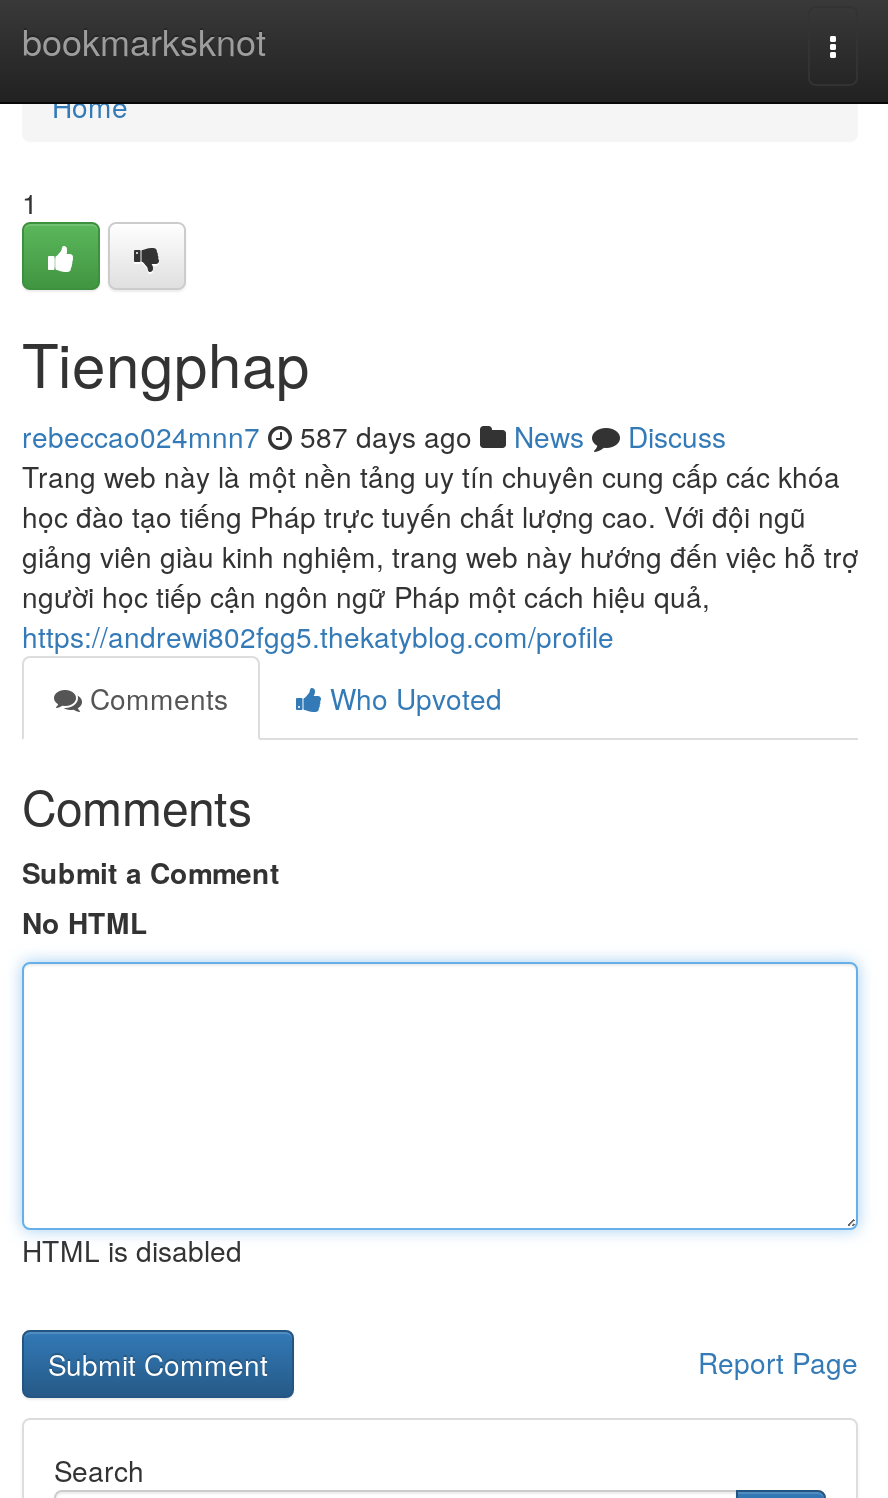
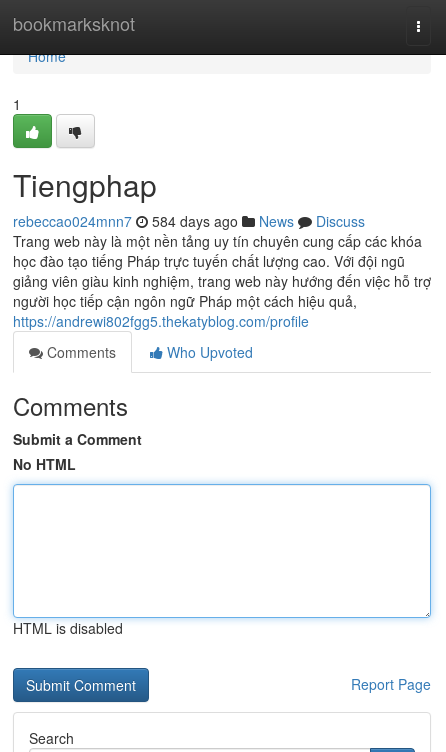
- rebeccao024mnn7 587 days ago News Discuss
+ rebeccao024mnn7 584 days ago News Discuss
